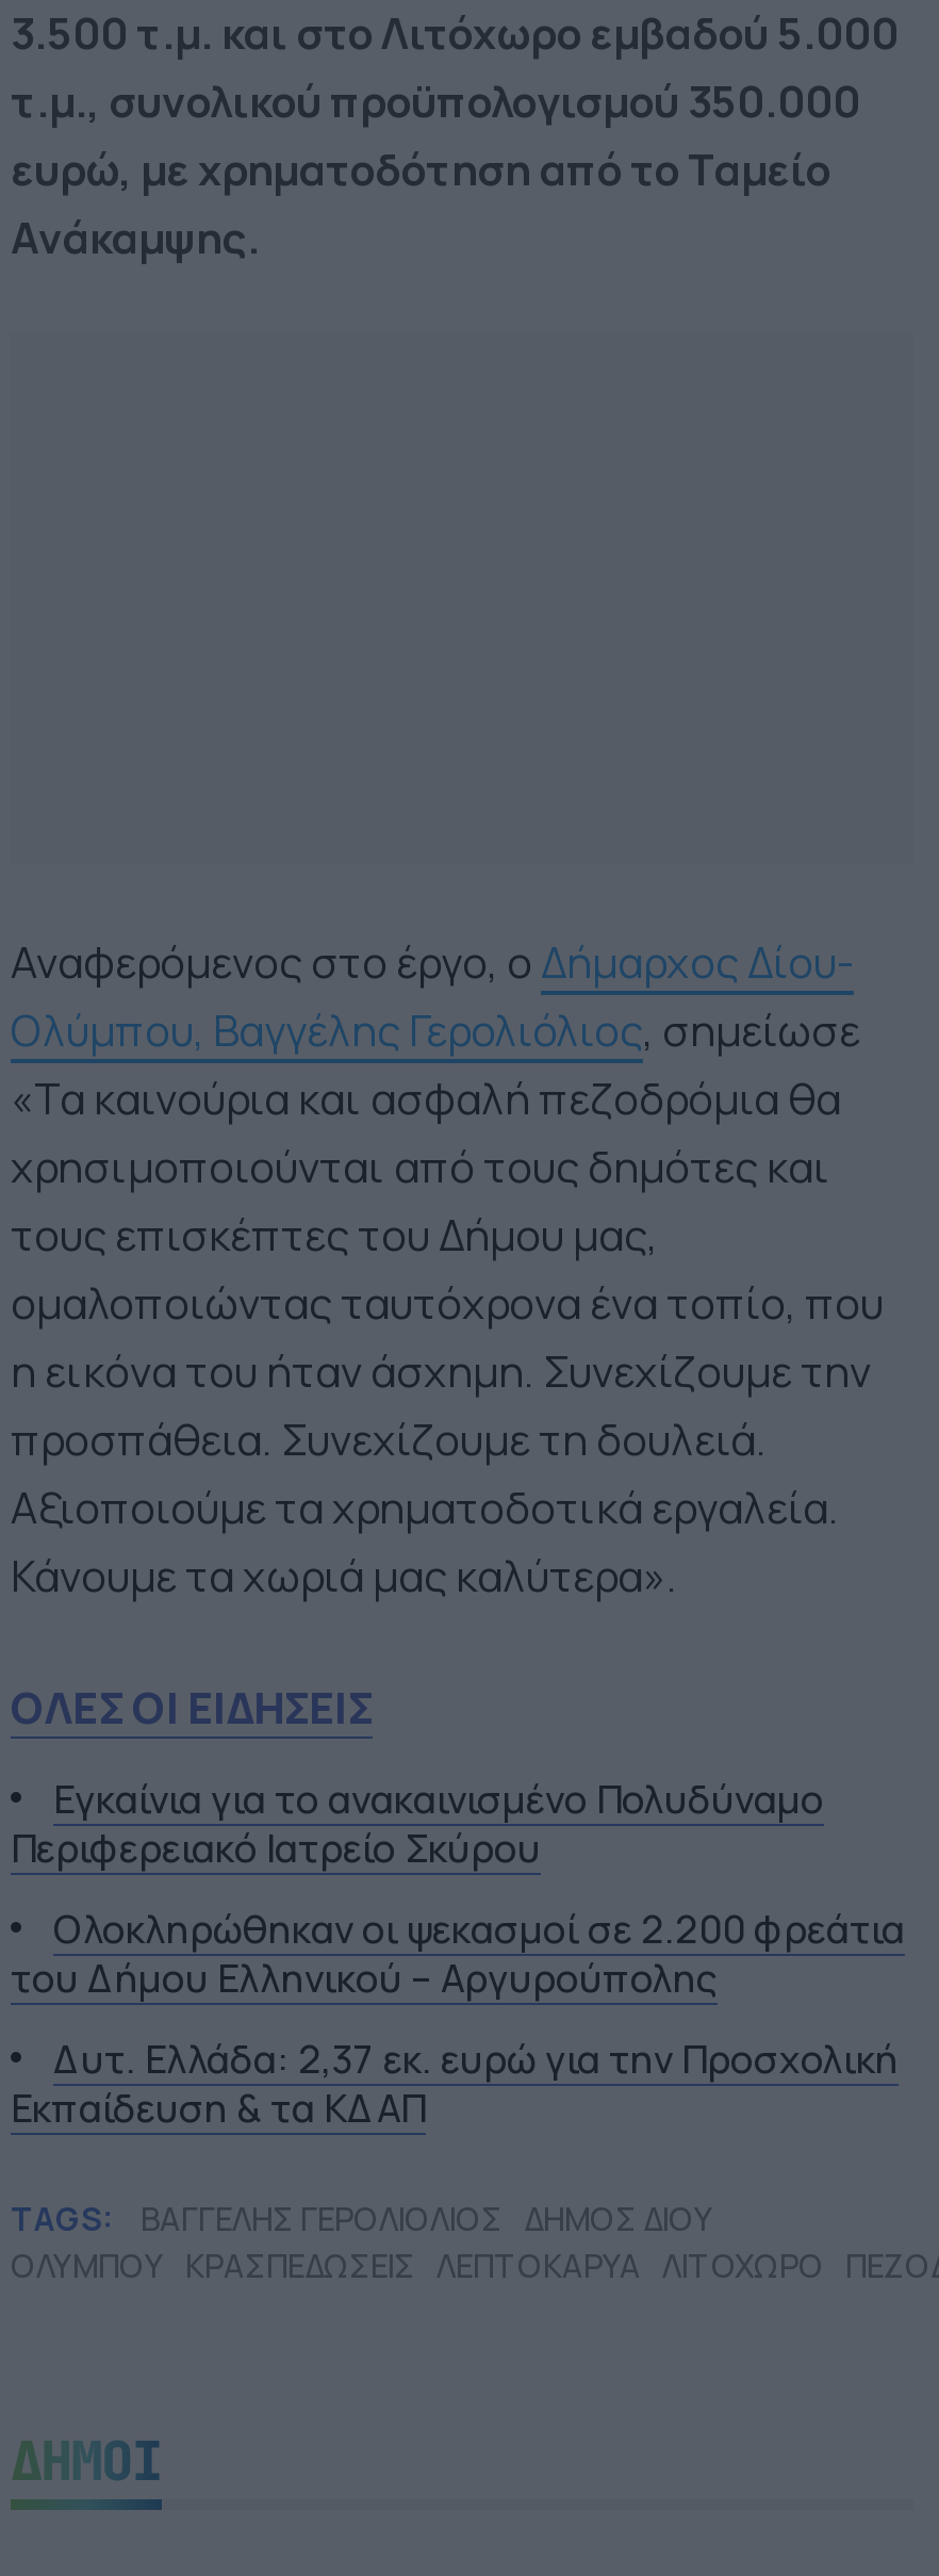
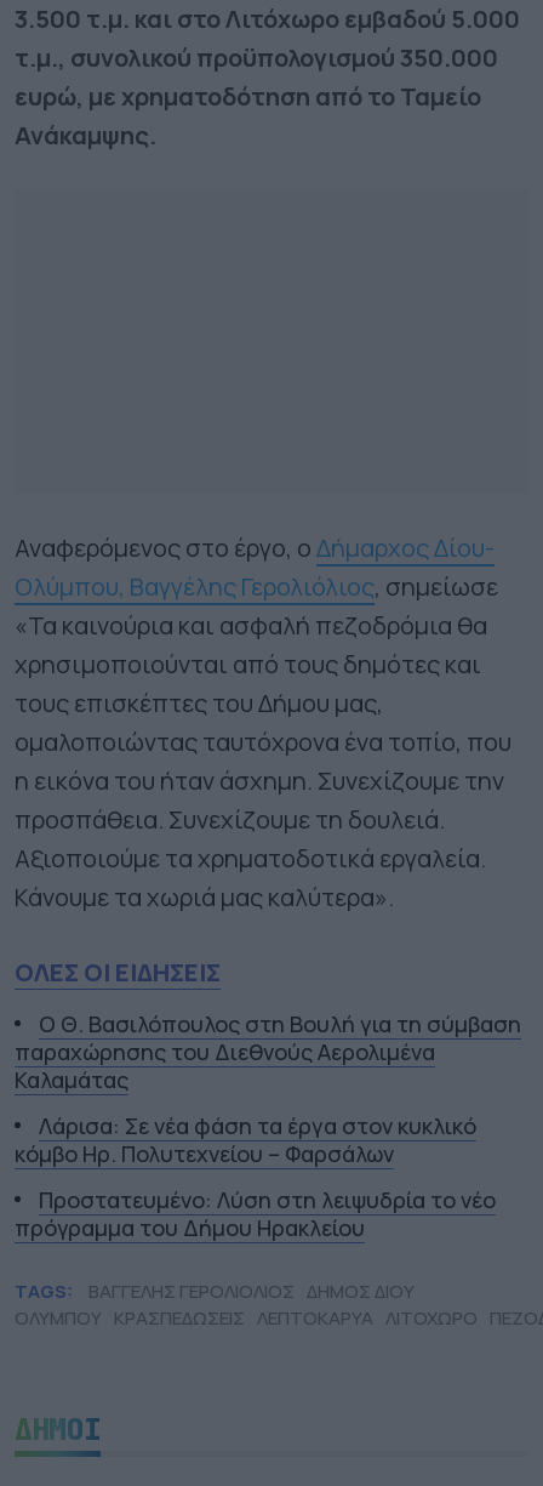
- Εγκαίνια για το ανακαινισμένο Πολυδύναμο
- Περιφερειακό Ιατρείο Σκύρου
+ Ο Θ. Βασιλόπουλος στη Βουλή για τη σύμβαση
+ παραχώρησης του Διεθνούς Αερολιμένα
+ Καλαμάτας

- Ολοκληρώθηκαν οι ψεκασμοί σε 2.200 φρεάτια
- του Δήμου Ελληνικού – Αργυρούπολης
+ Λάρισα: Σε νέα φάση τα έργα στον κυκλικό
+ κόμβο Ηρ. Πολυτεχνείου – Φαρσάλων

- Δυτ. Ελλάδα: 2,37 εκ. ευρώ για την Προσχολική
- Εκπαίδευση & τα ΚΔΑΠ
+ Πρoστατευμένο: Λύση στη λειψυδρία το νέο
+ πρόγραμμα του Δήμου Ηρακλείου
